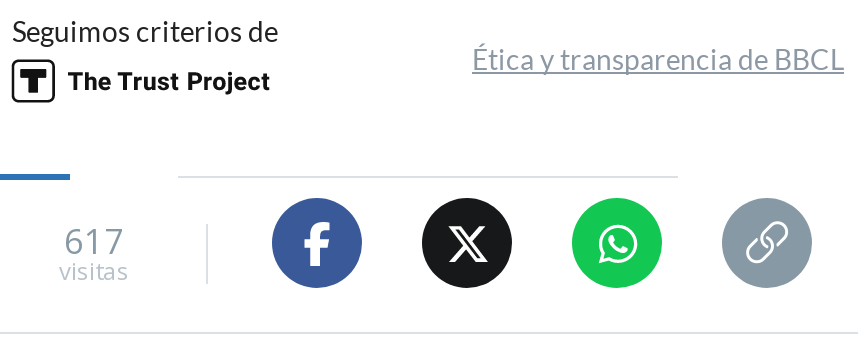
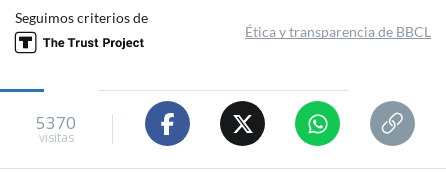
- 617
+ 5370
